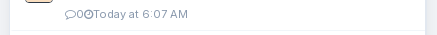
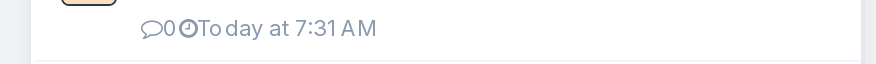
- 0 Today at 6:07 AM
+ 0 Today at 7:31 AM
